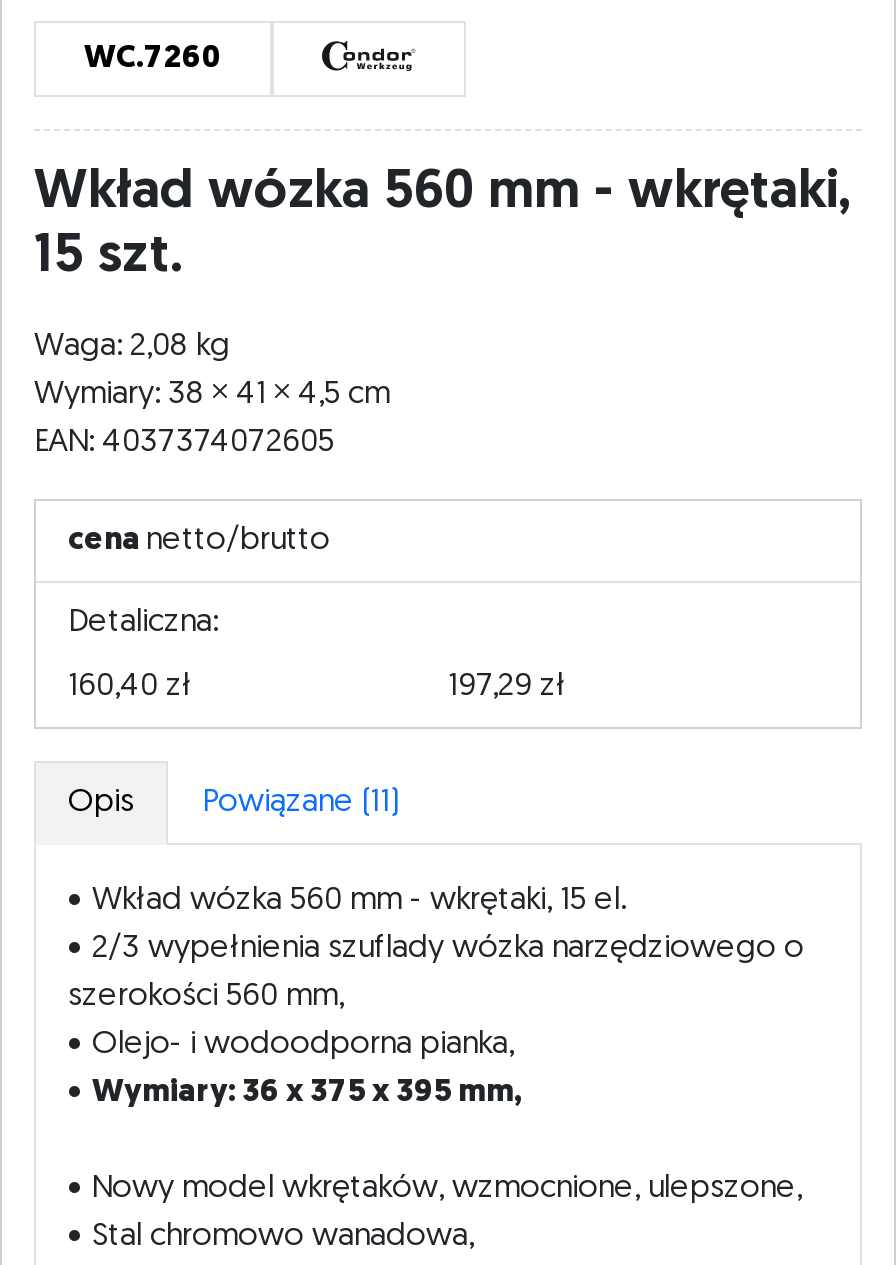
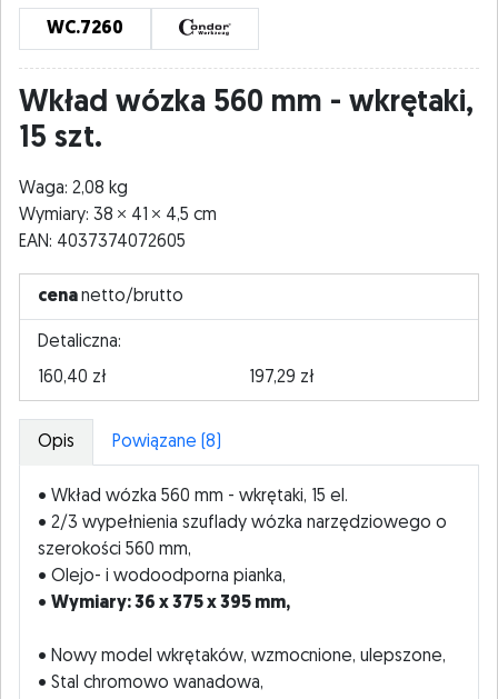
- Powiązane (11)
+ Powiązane (8)
